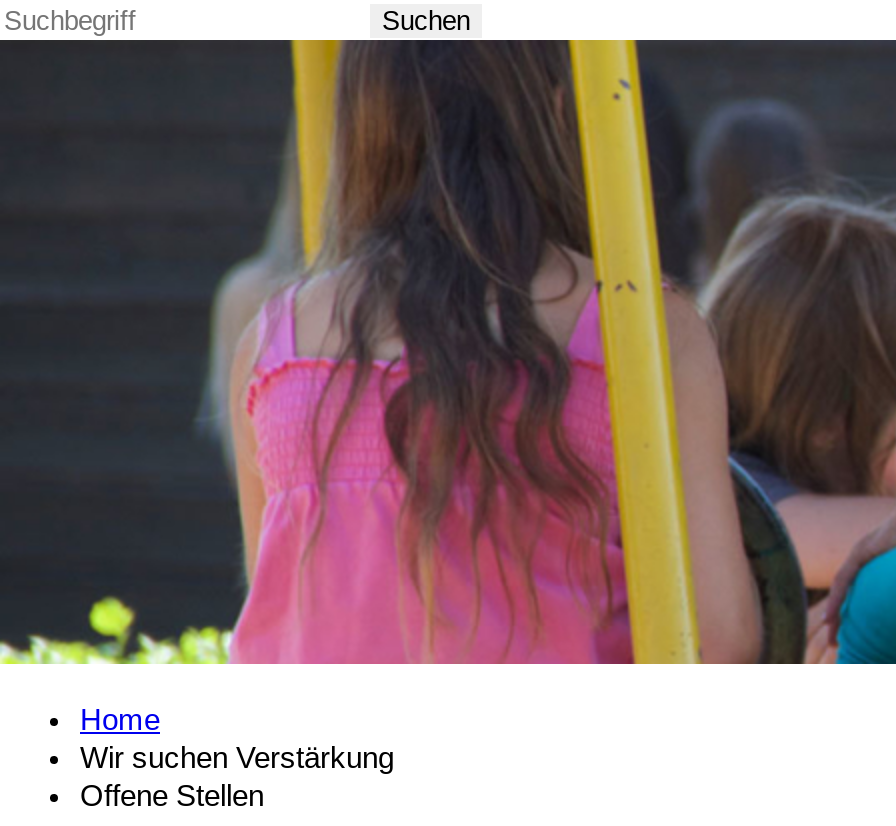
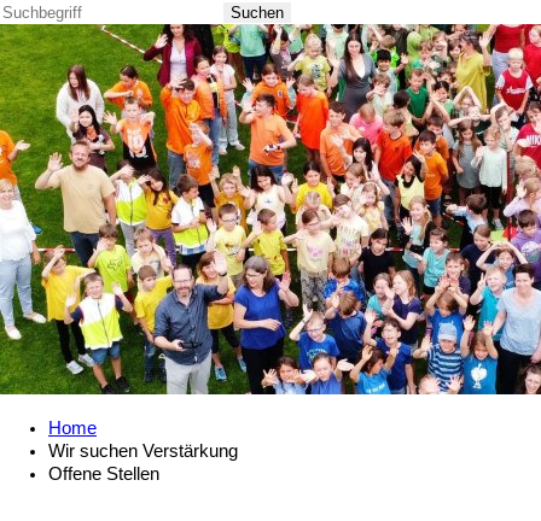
- [image]
+ [image]
